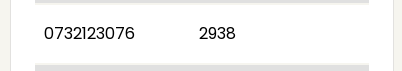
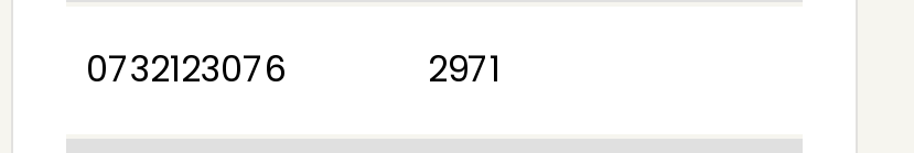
- 2938
+ 2971
